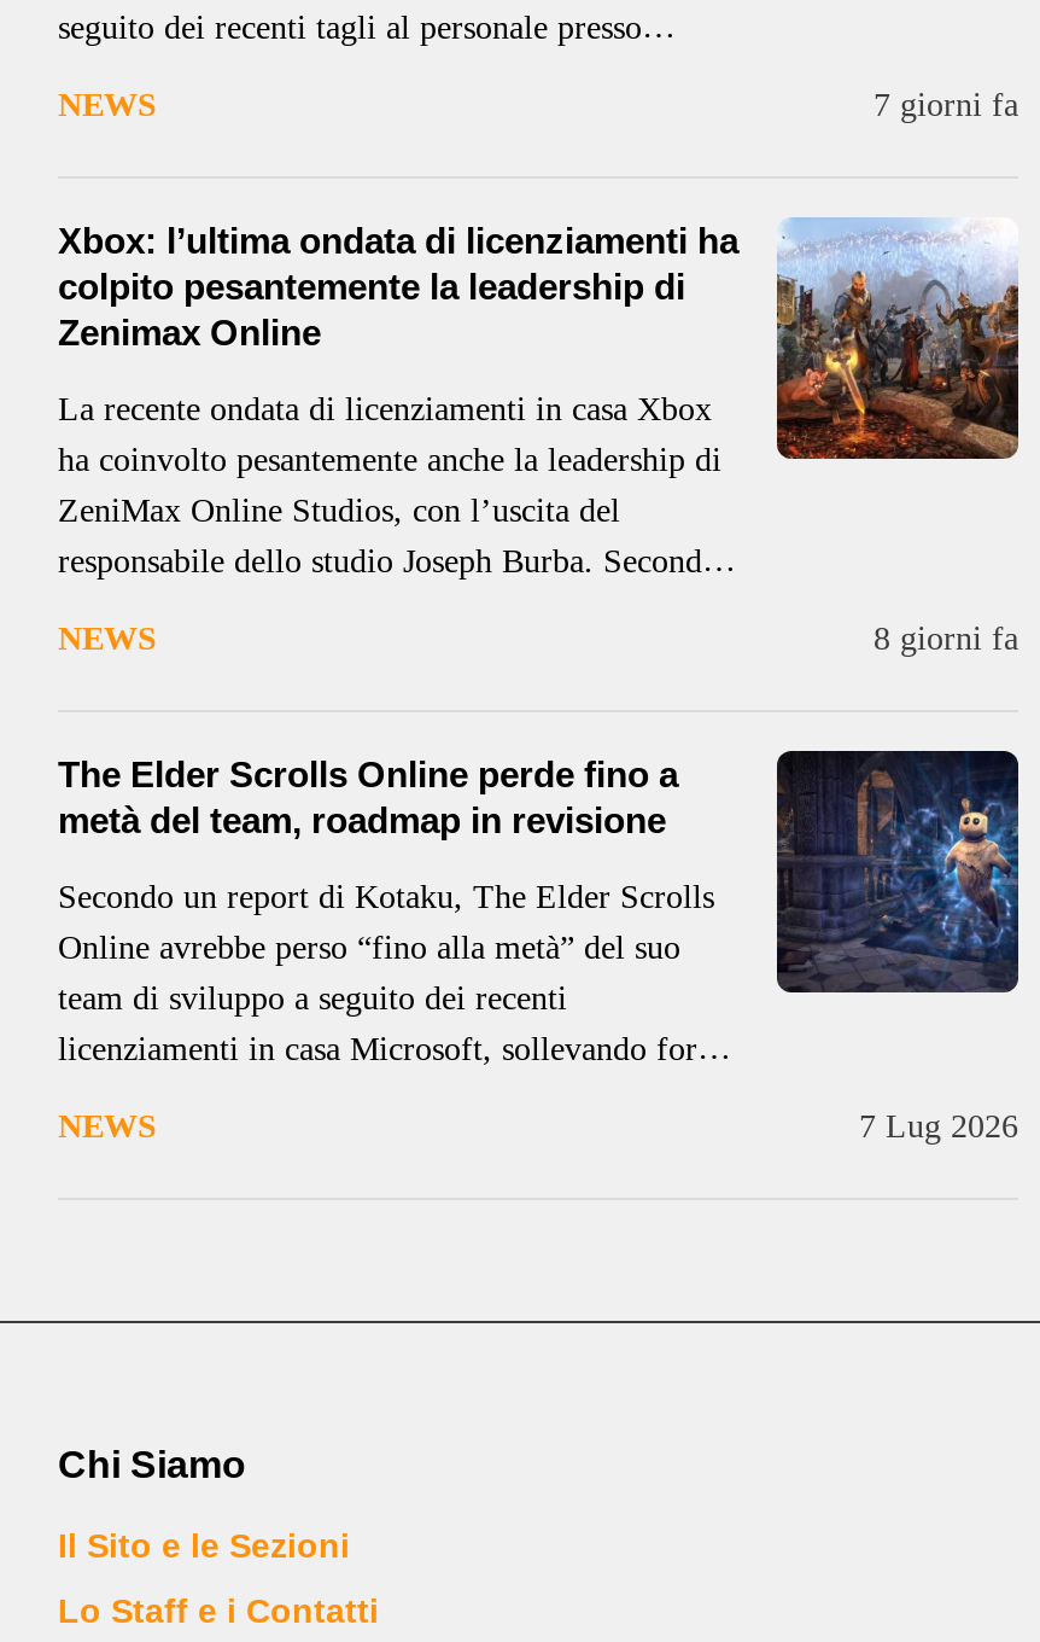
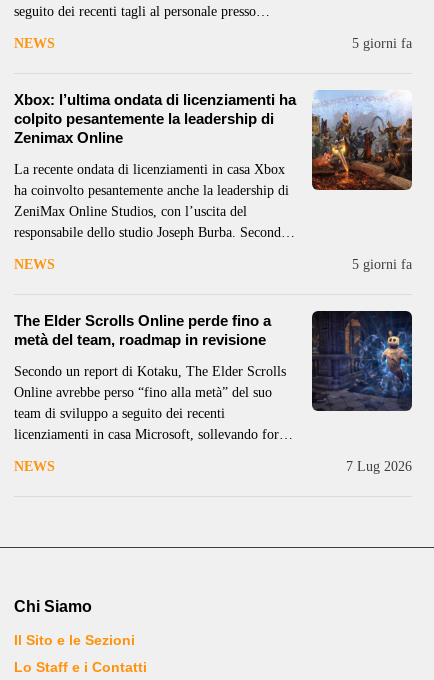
- 7 giorni fa
+ 5 giorni fa

- 8 giorni fa
+ 5 giorni fa
